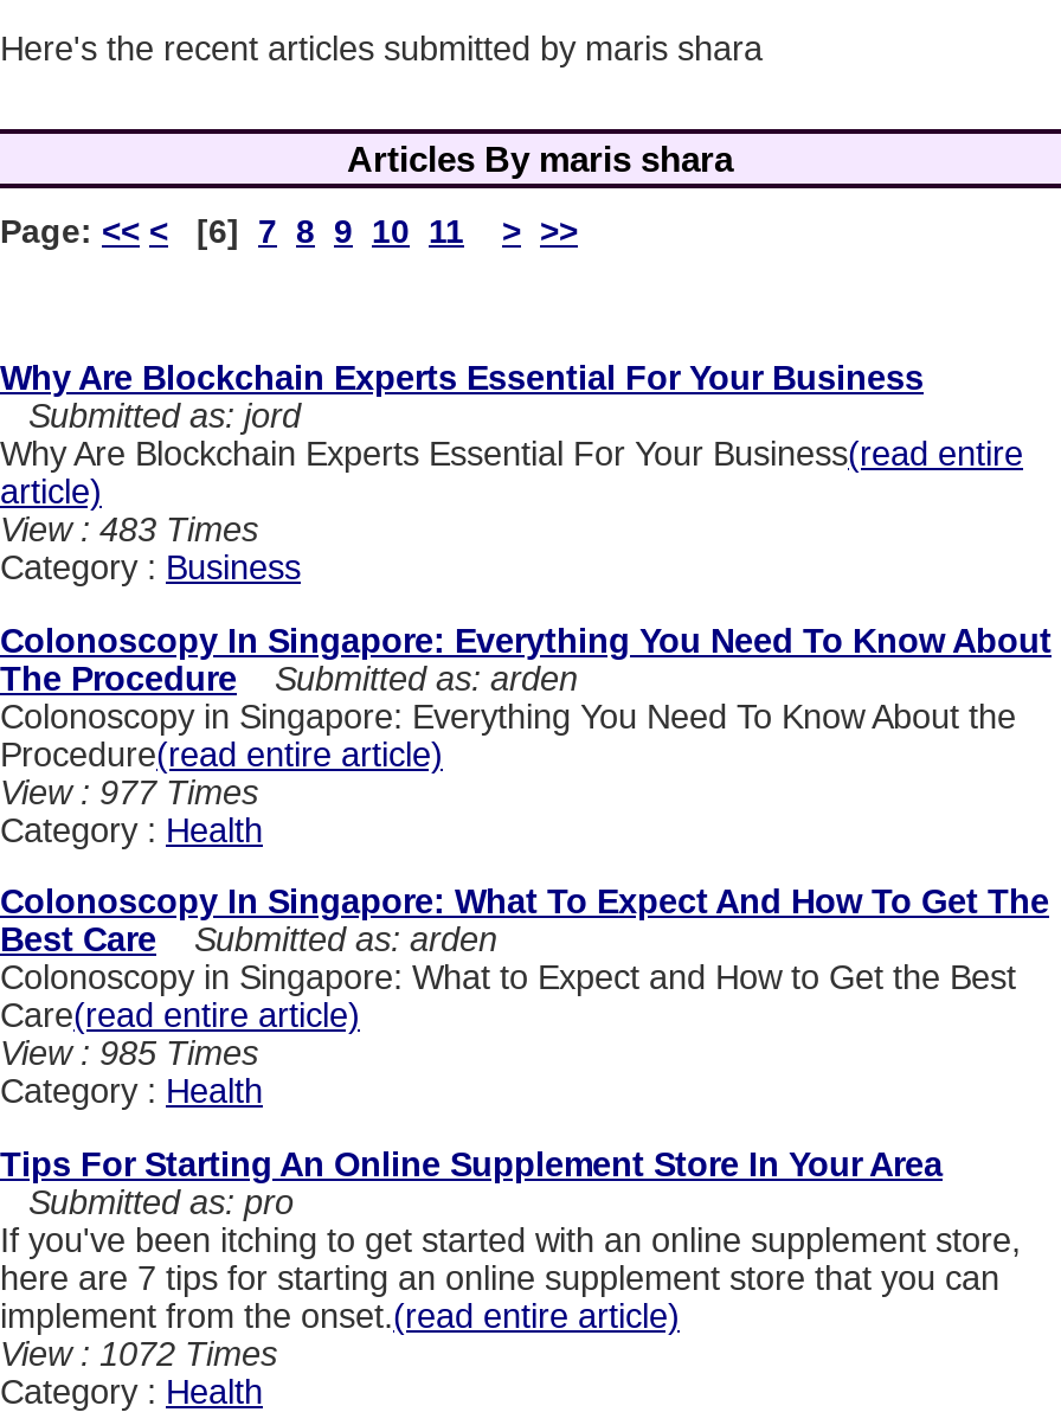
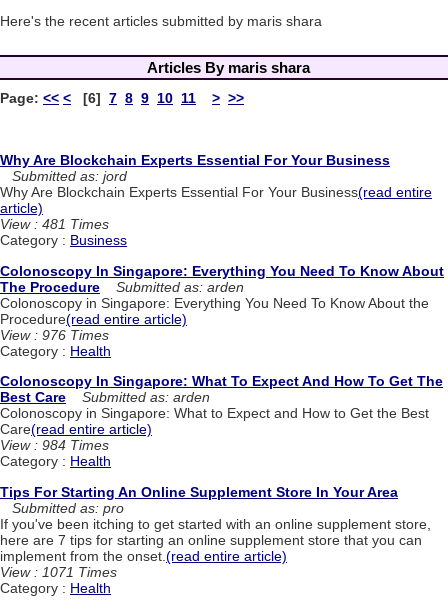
- View : 483 Times
+ View : 481 Times

- View : 977 Times
+ View : 976 Times

- View : 985 Times
+ View : 984 Times

- View : 1072 Times
+ View : 1071 Times
